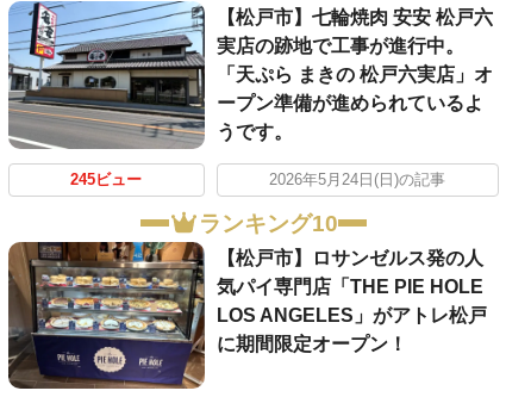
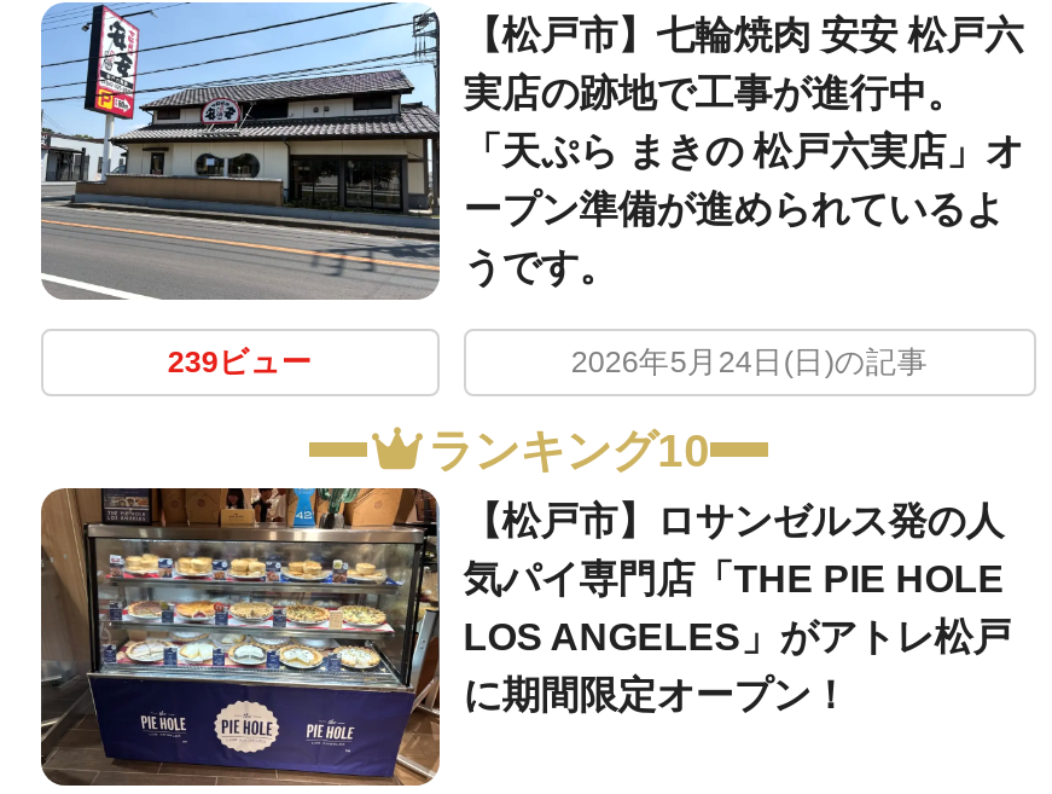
- 245ビュー
+ 239ビュー
